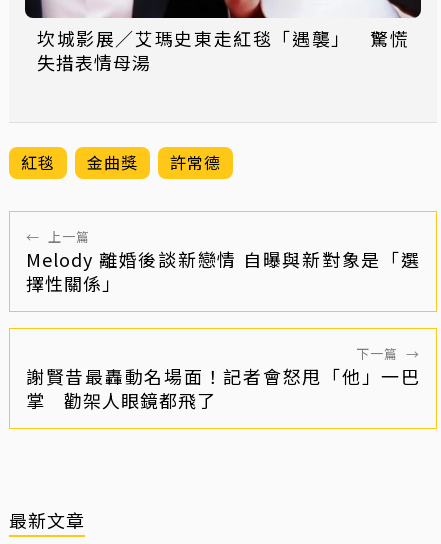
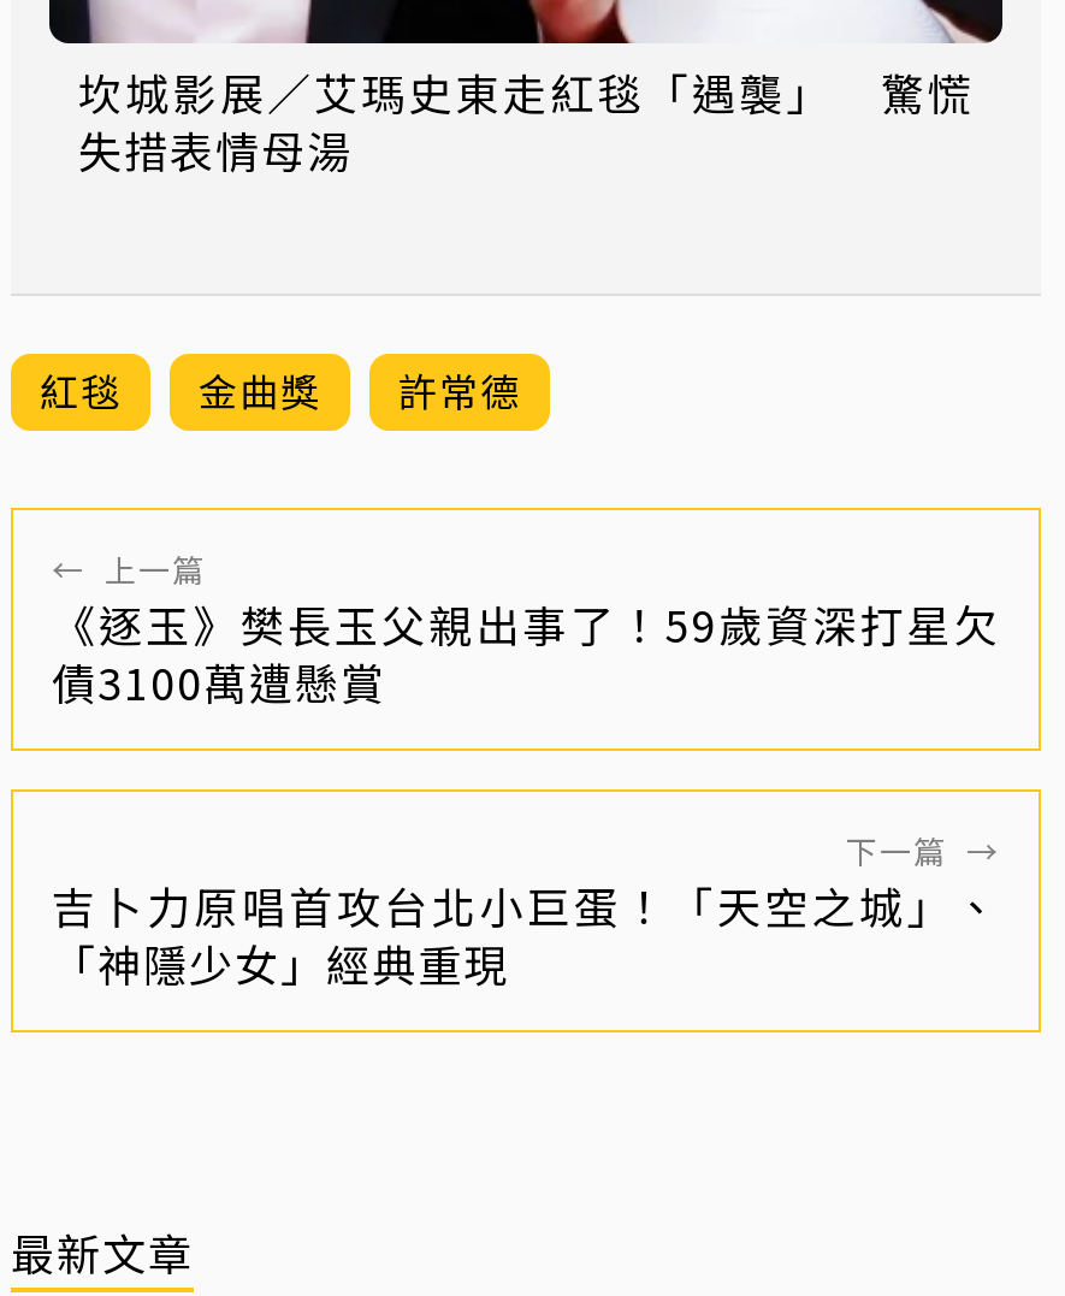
- Melody 離婚後談新戀情 自曝與新對象是「選
- 擇性關係」
+ 《逐玉》樊長玉父親出事了！59歲資深打星欠
+ 債3100萬遭懸賞

- 謝賢昔最轟動名場面！記者會怒甩「他」一巴
- 掌 勸架人眼鏡都飛了
+ 吉卜力原唱首攻台北小巨蛋！「天空之城」、
+ 「神隱少女」經典重現
